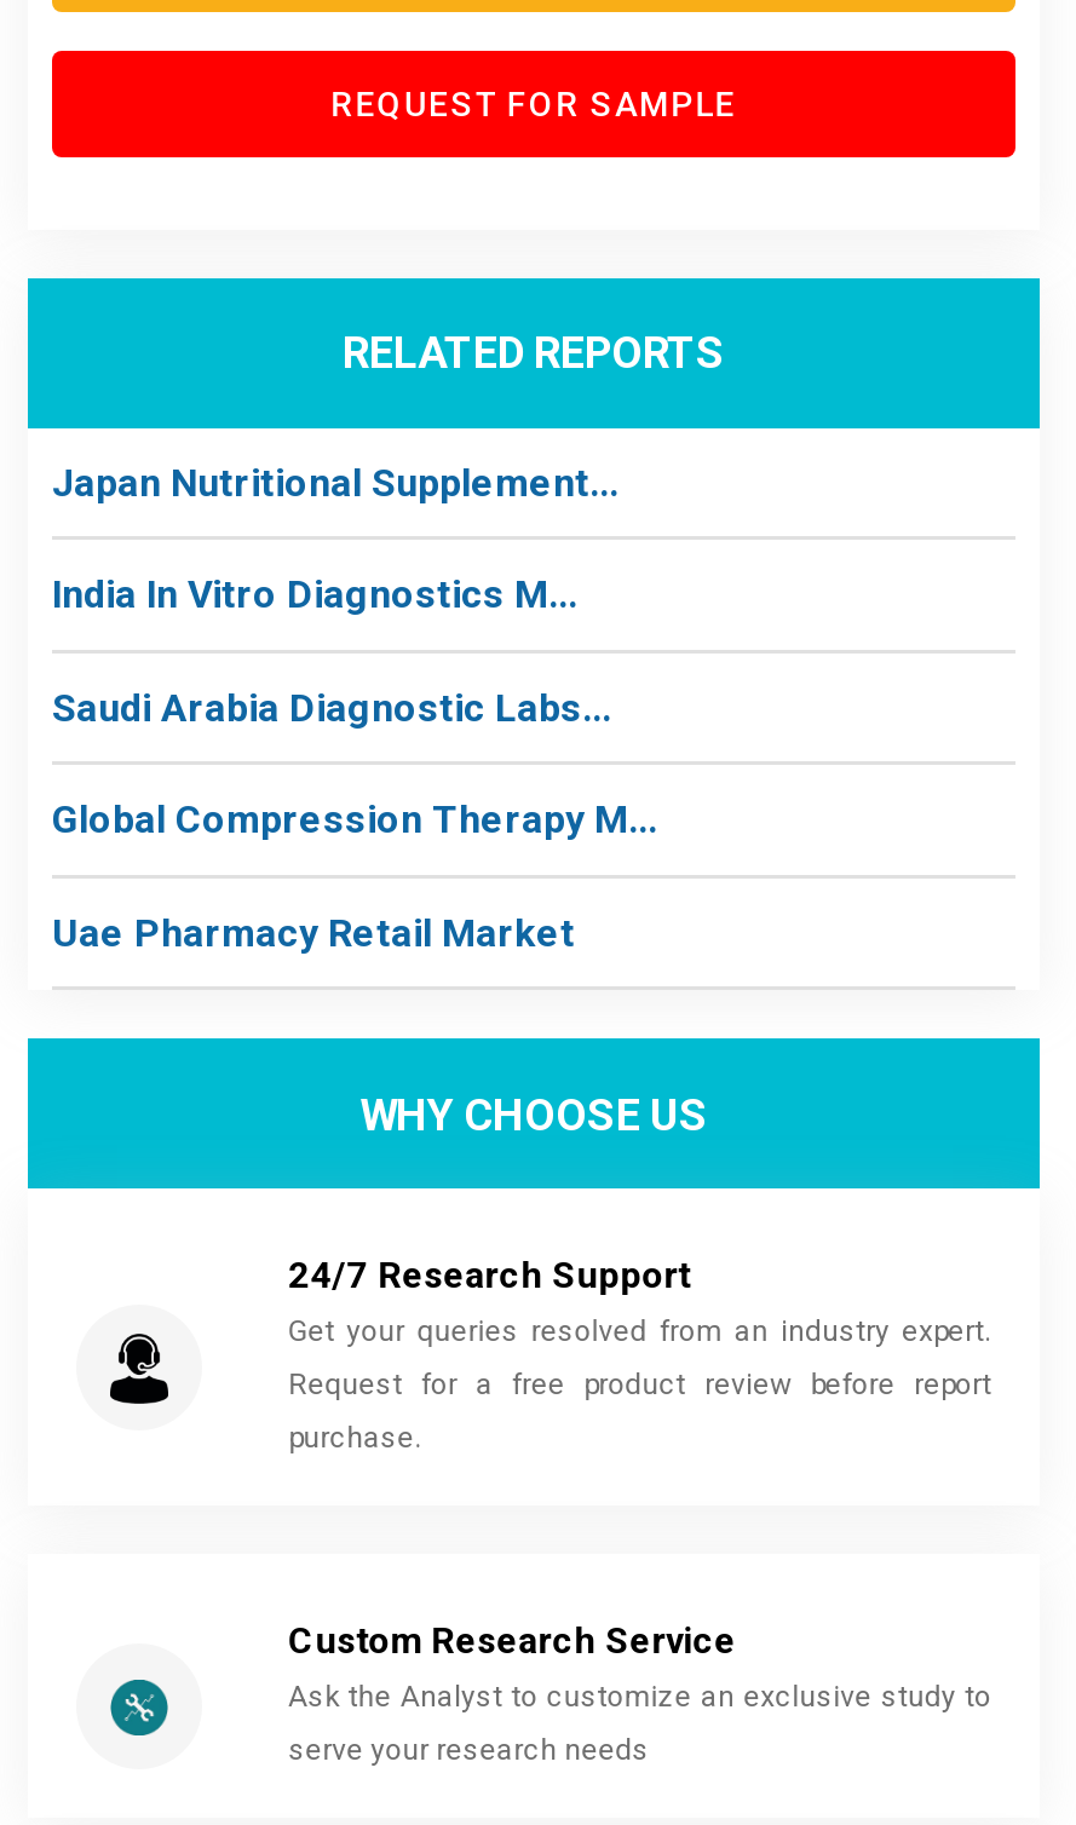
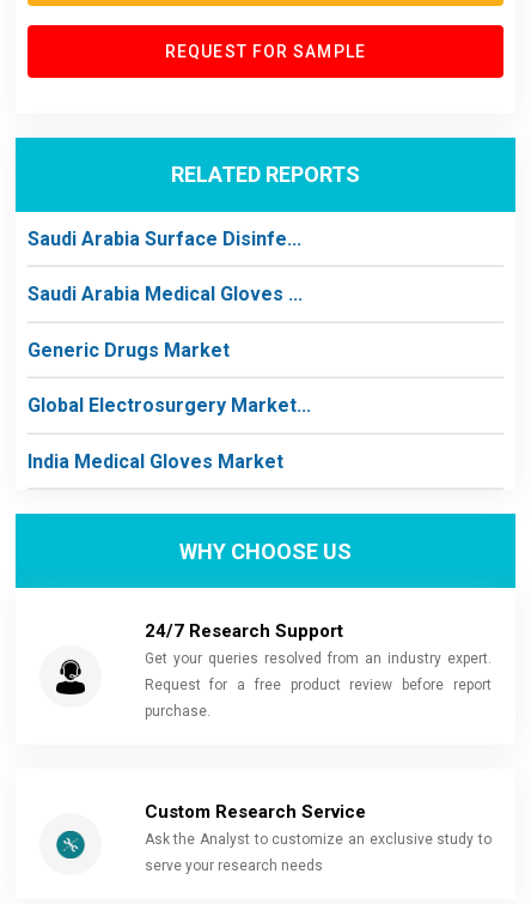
- Japan Nutritional Supplement...
+ Saudi Arabia Surface Disinfe...

- India In Vitro Diagnostics M...
+ Saudi Arabia Medical Gloves ...

- Saudi Arabia Diagnostic Labs...
+ Generic Drugs Market

- Global Compression Therapy M...
+ Global Electrosurgery Market...

- Uae Pharmacy Retail Market
+ India Medical Gloves Market
